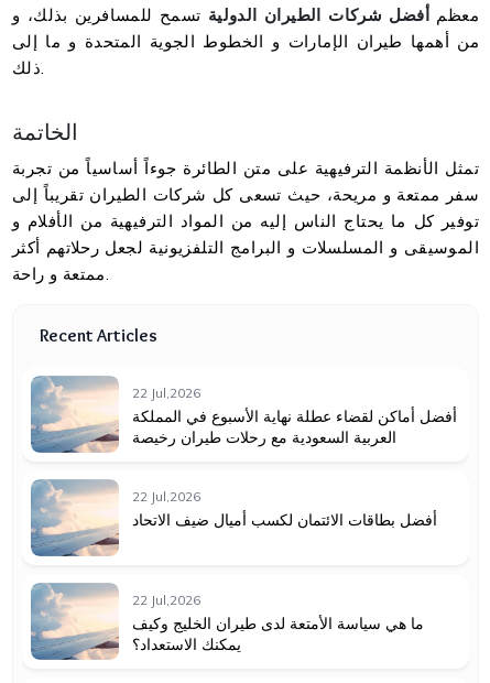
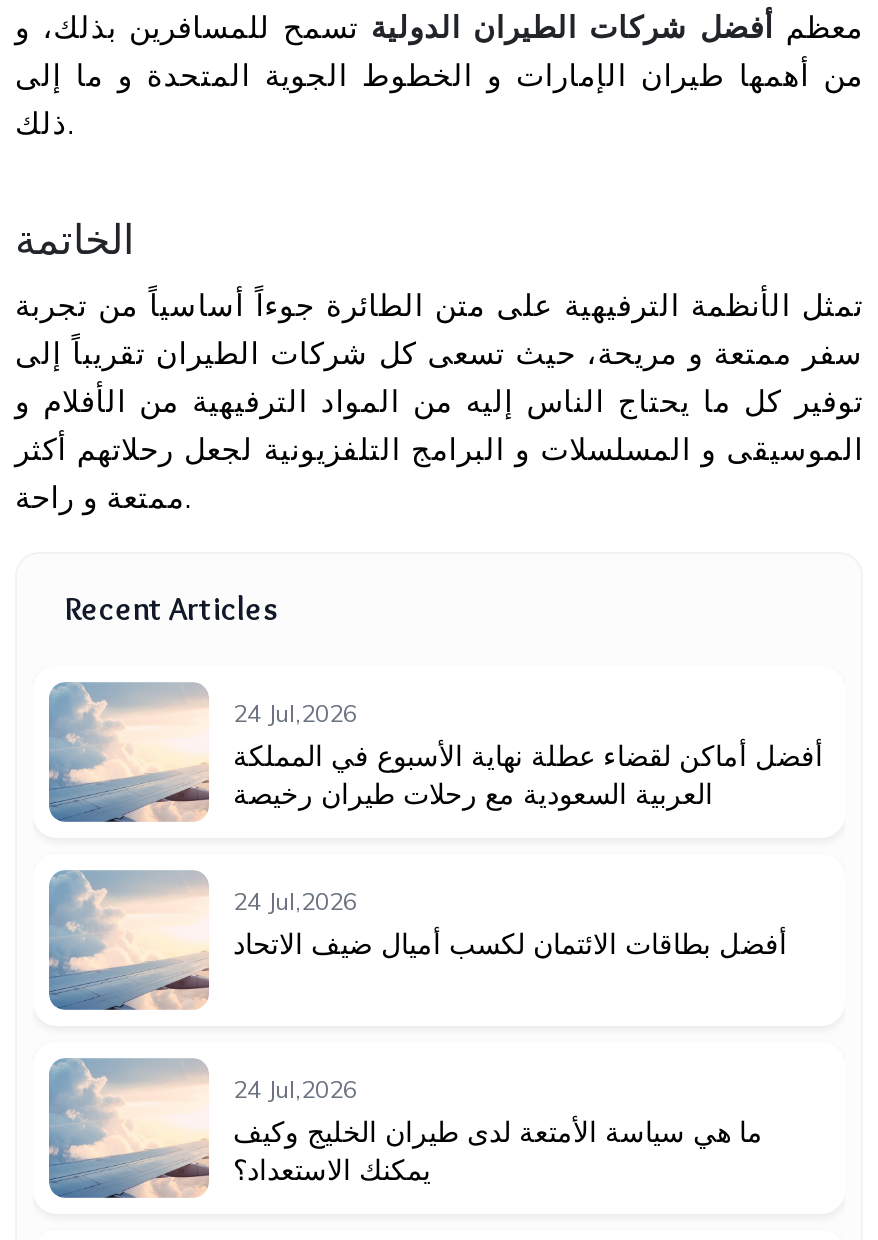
- 22 Jul,2026
+ 24 Jul,2026

- 22 Jul,2026
+ 24 Jul,2026

- 22 Jul,2026
+ 24 Jul,2026
